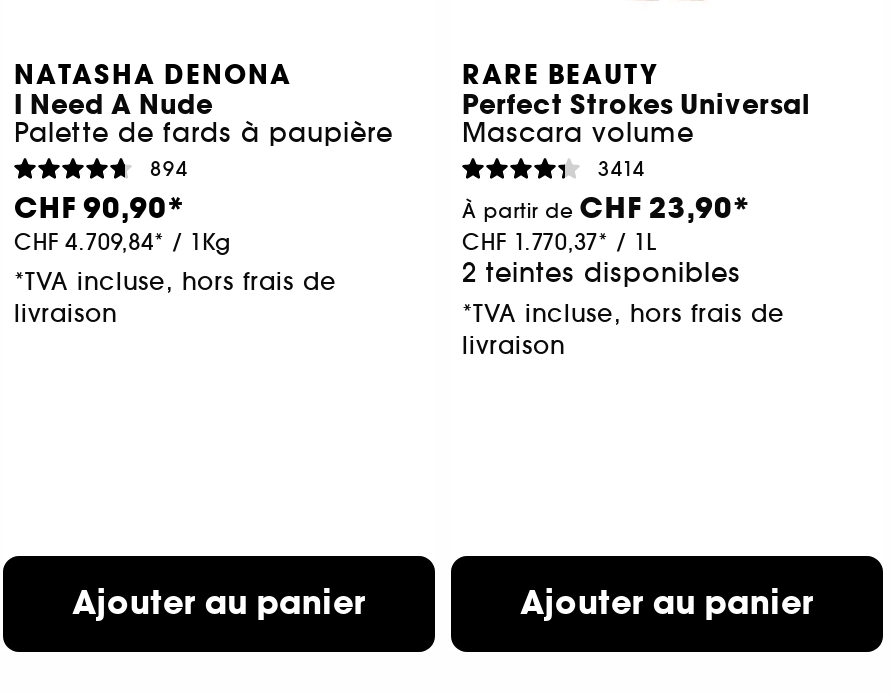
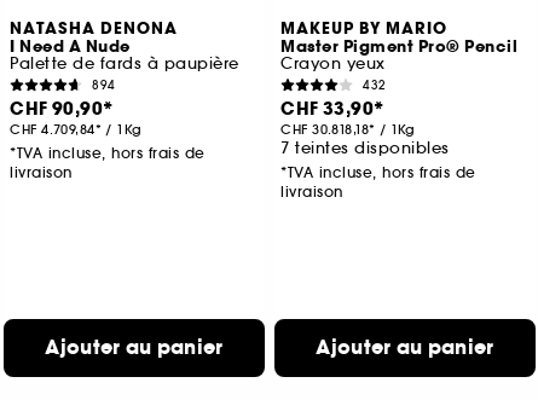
- RARE BEAUTY
- Perfect Strokes Universal
- Mascara volume
- 3414
- À partir de CHF 23,90
- CHF 1.770,37
- / 1L
- 2 teintes disponibles
+ MAKEUP BY MARIO
+ Master Pigment Pro® Pencil
+ Crayon yeux
+ 432
+ CHF 33,90
+ CHF 30.818,18
+ / 1Kg
+ 7 teintes disponibles
